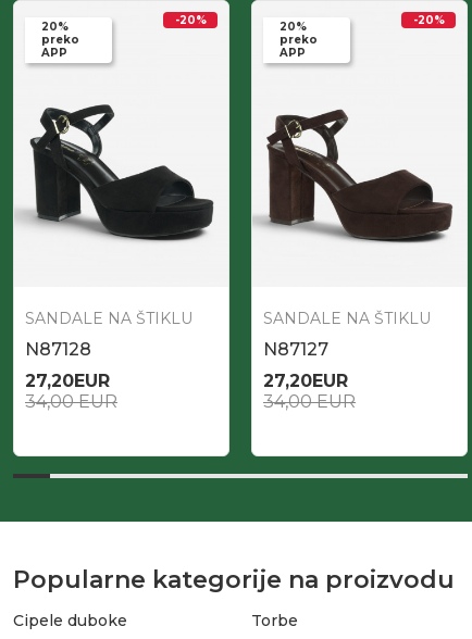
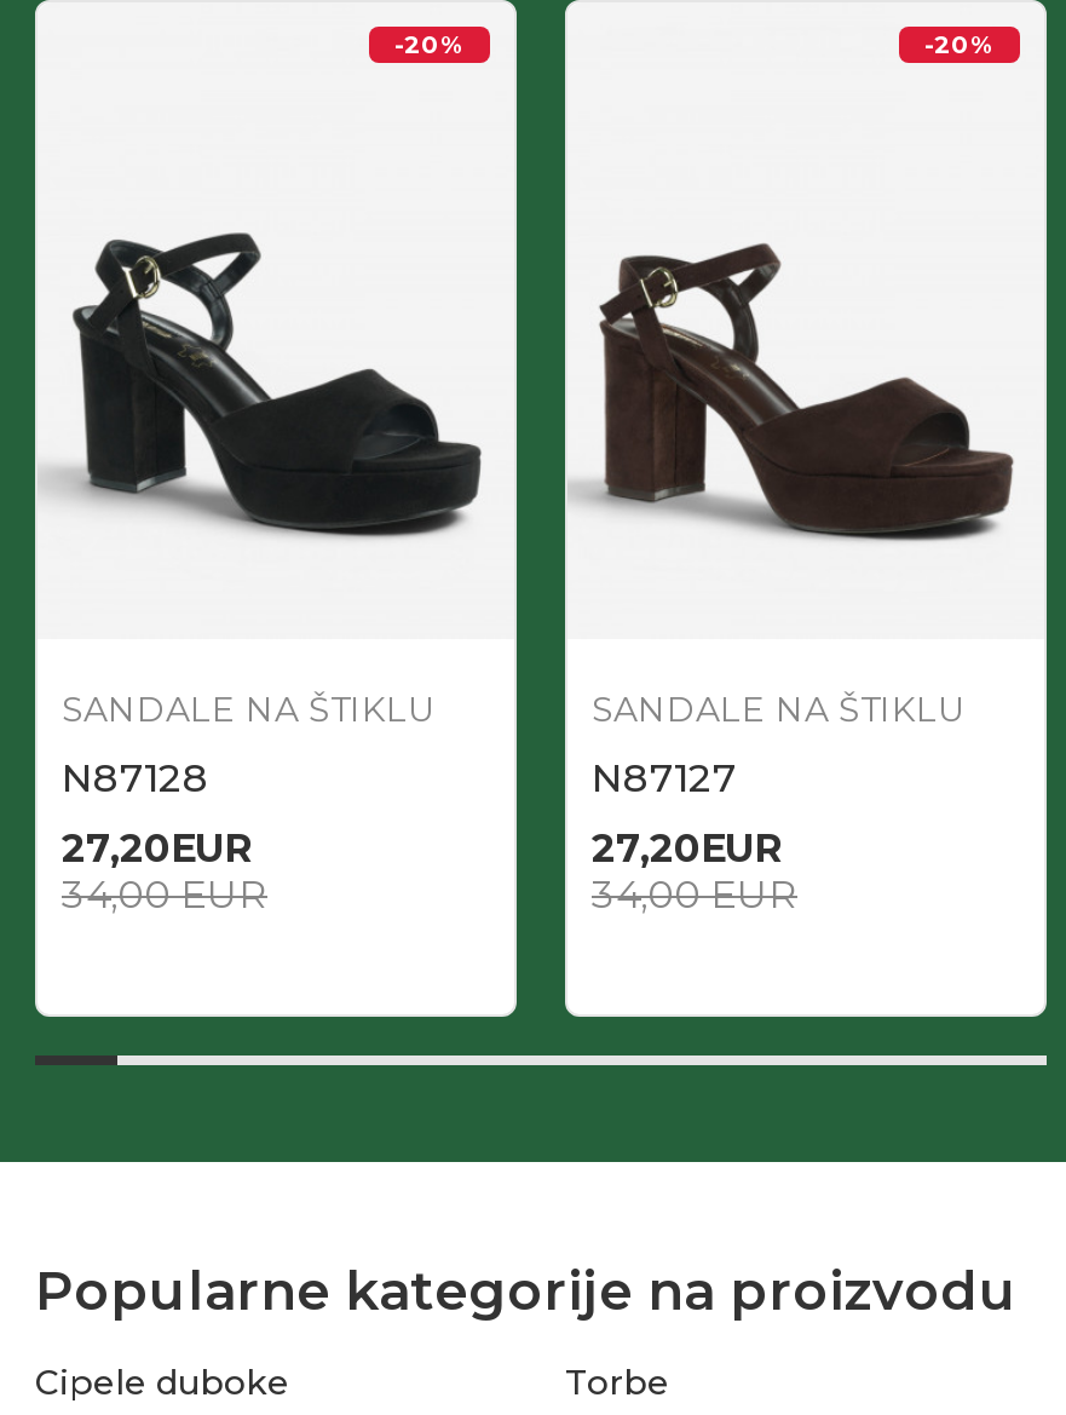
- 20%
- preko
- APP

- 20%
- preko
- APP
